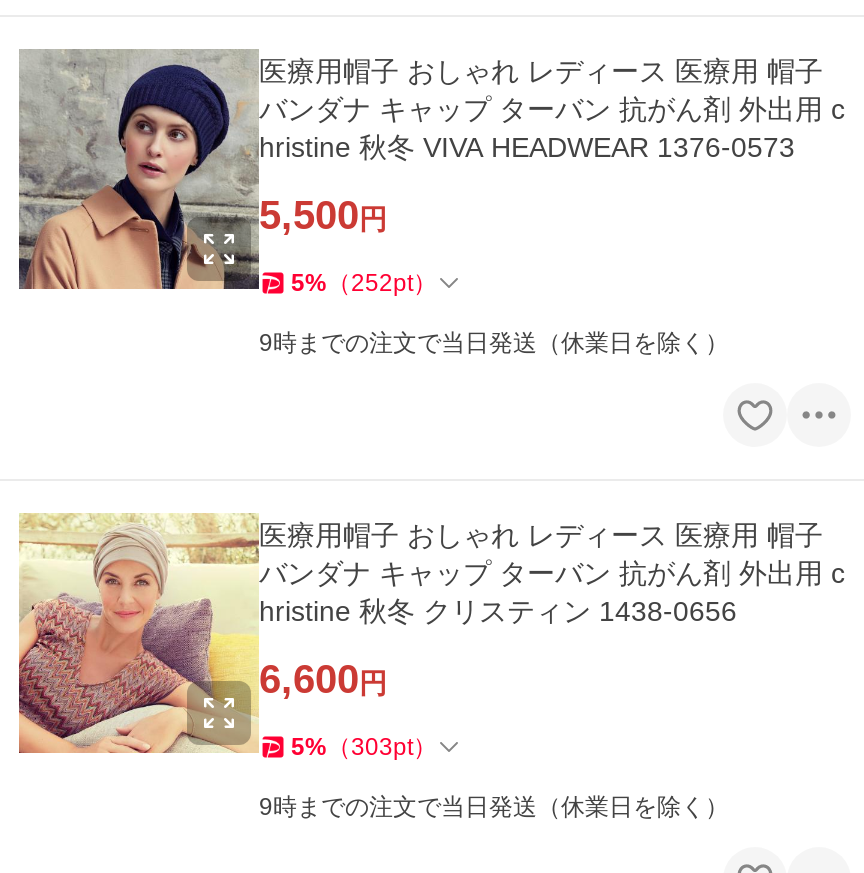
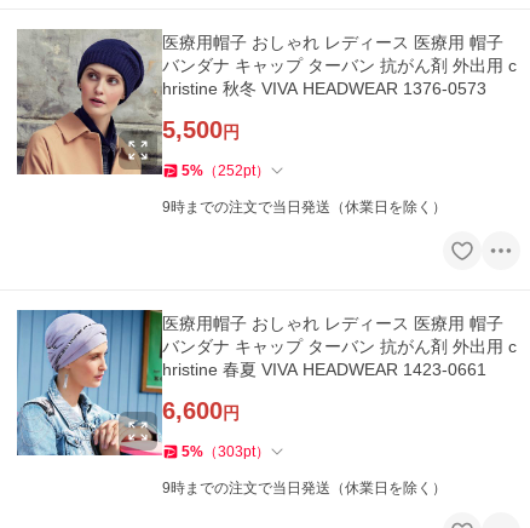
- [image]
- hristine 秋冬 クリスティン 1438-0656
+ [image]
+ hristine 春夏 VIVA HEADWEAR 1423-0661
